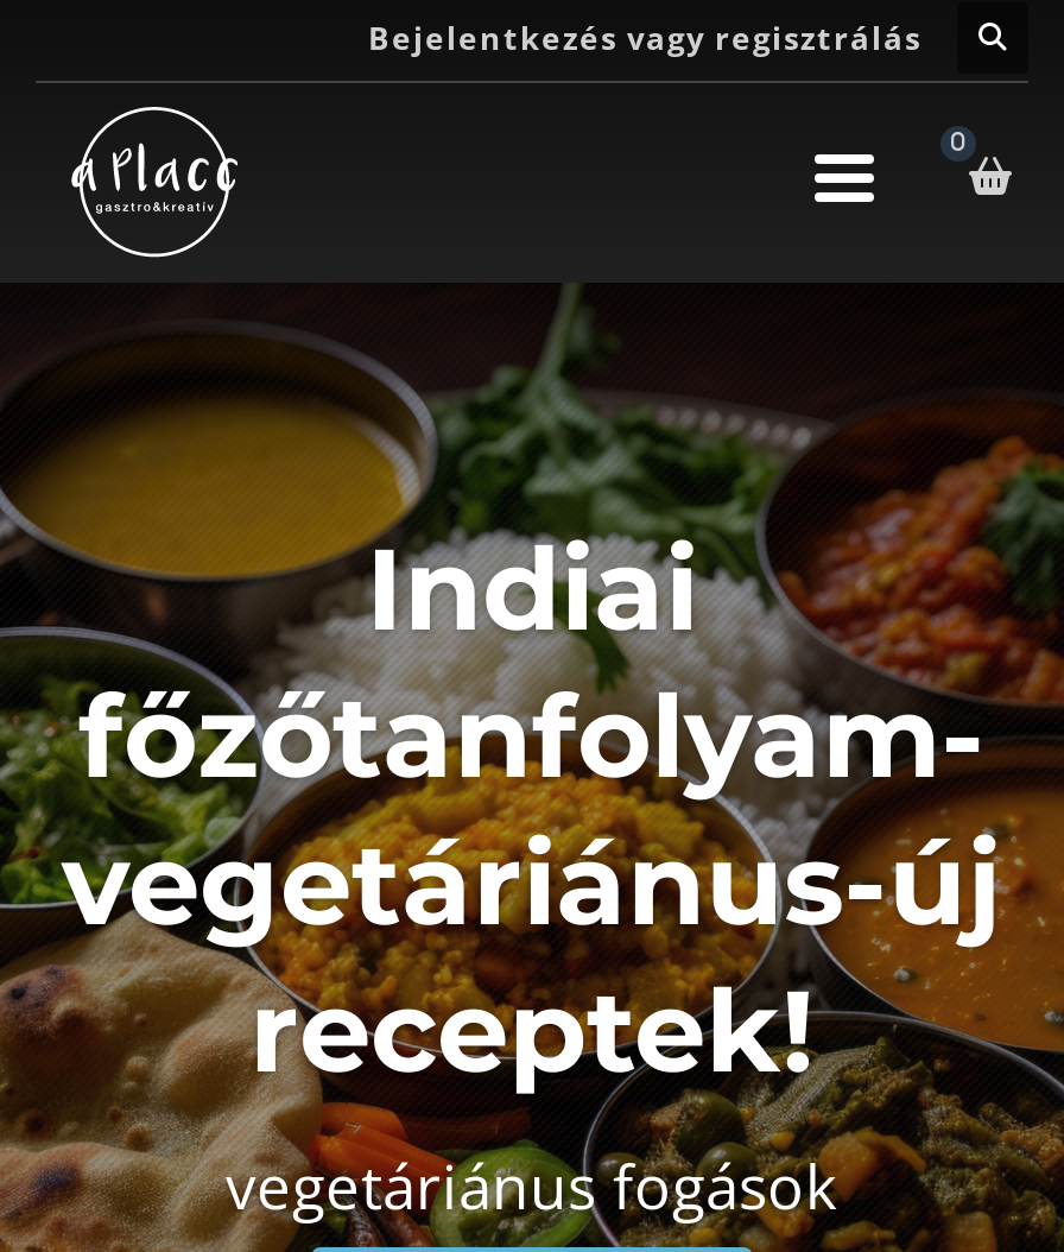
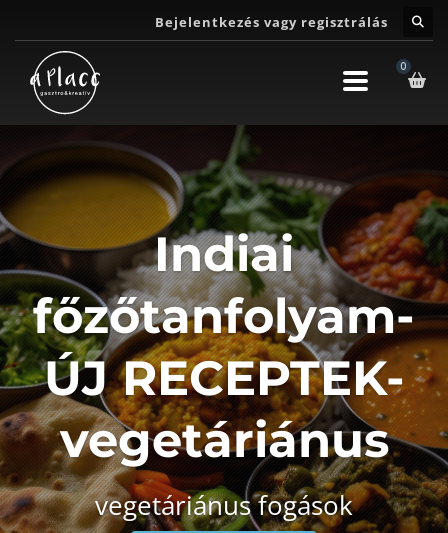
- vegetáriánus-új
- receptek!
+ ÚJ RECEPTEK-
+ vegetáriánus
